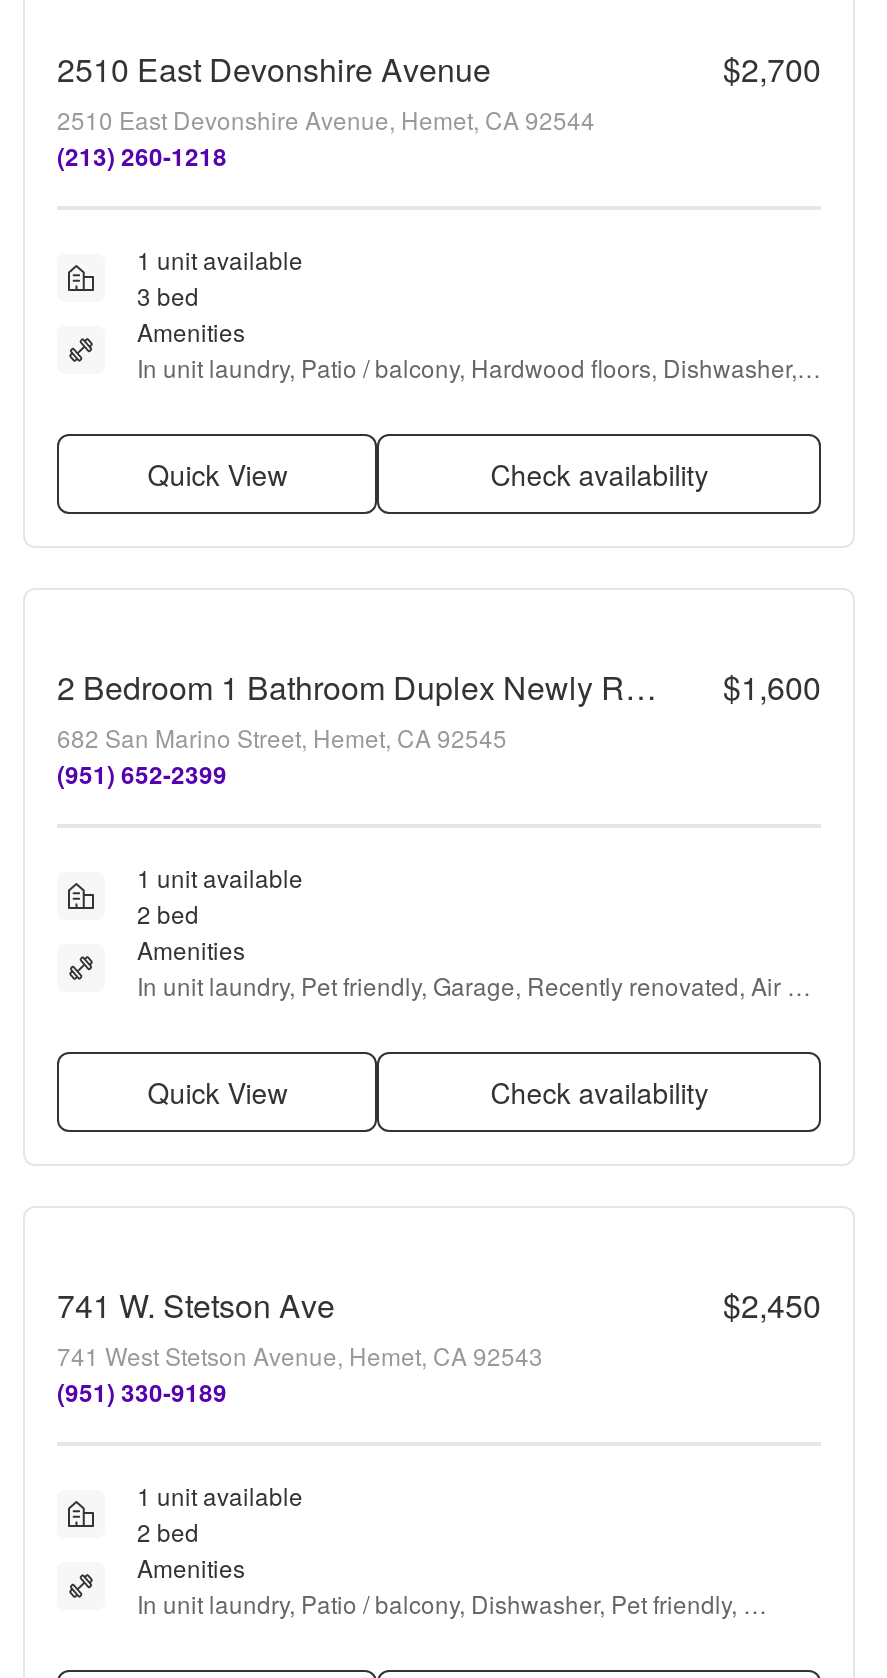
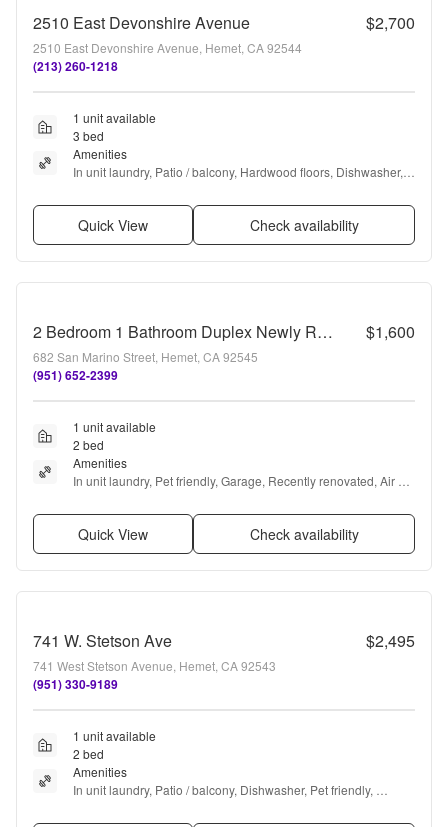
- $2,450
+ $2,495
